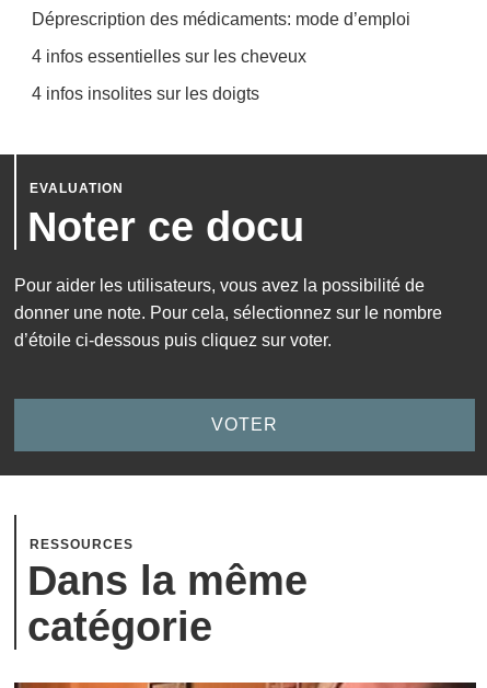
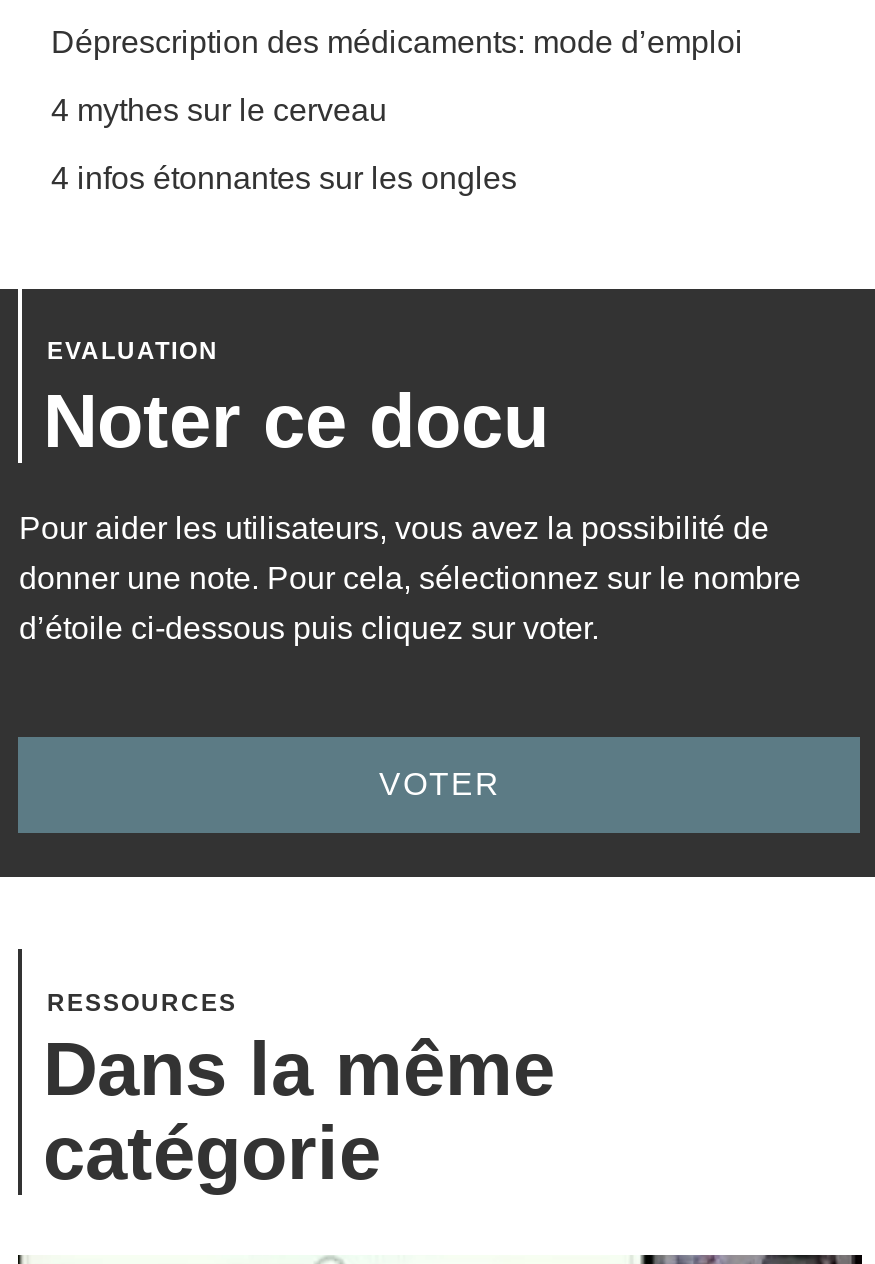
- 4 infos essentielles sur les cheveux
+ 4 mythes sur le cerveau

- 4 infos insolites sur les doigts
+ 4 infos étonnantes sur les ongles
